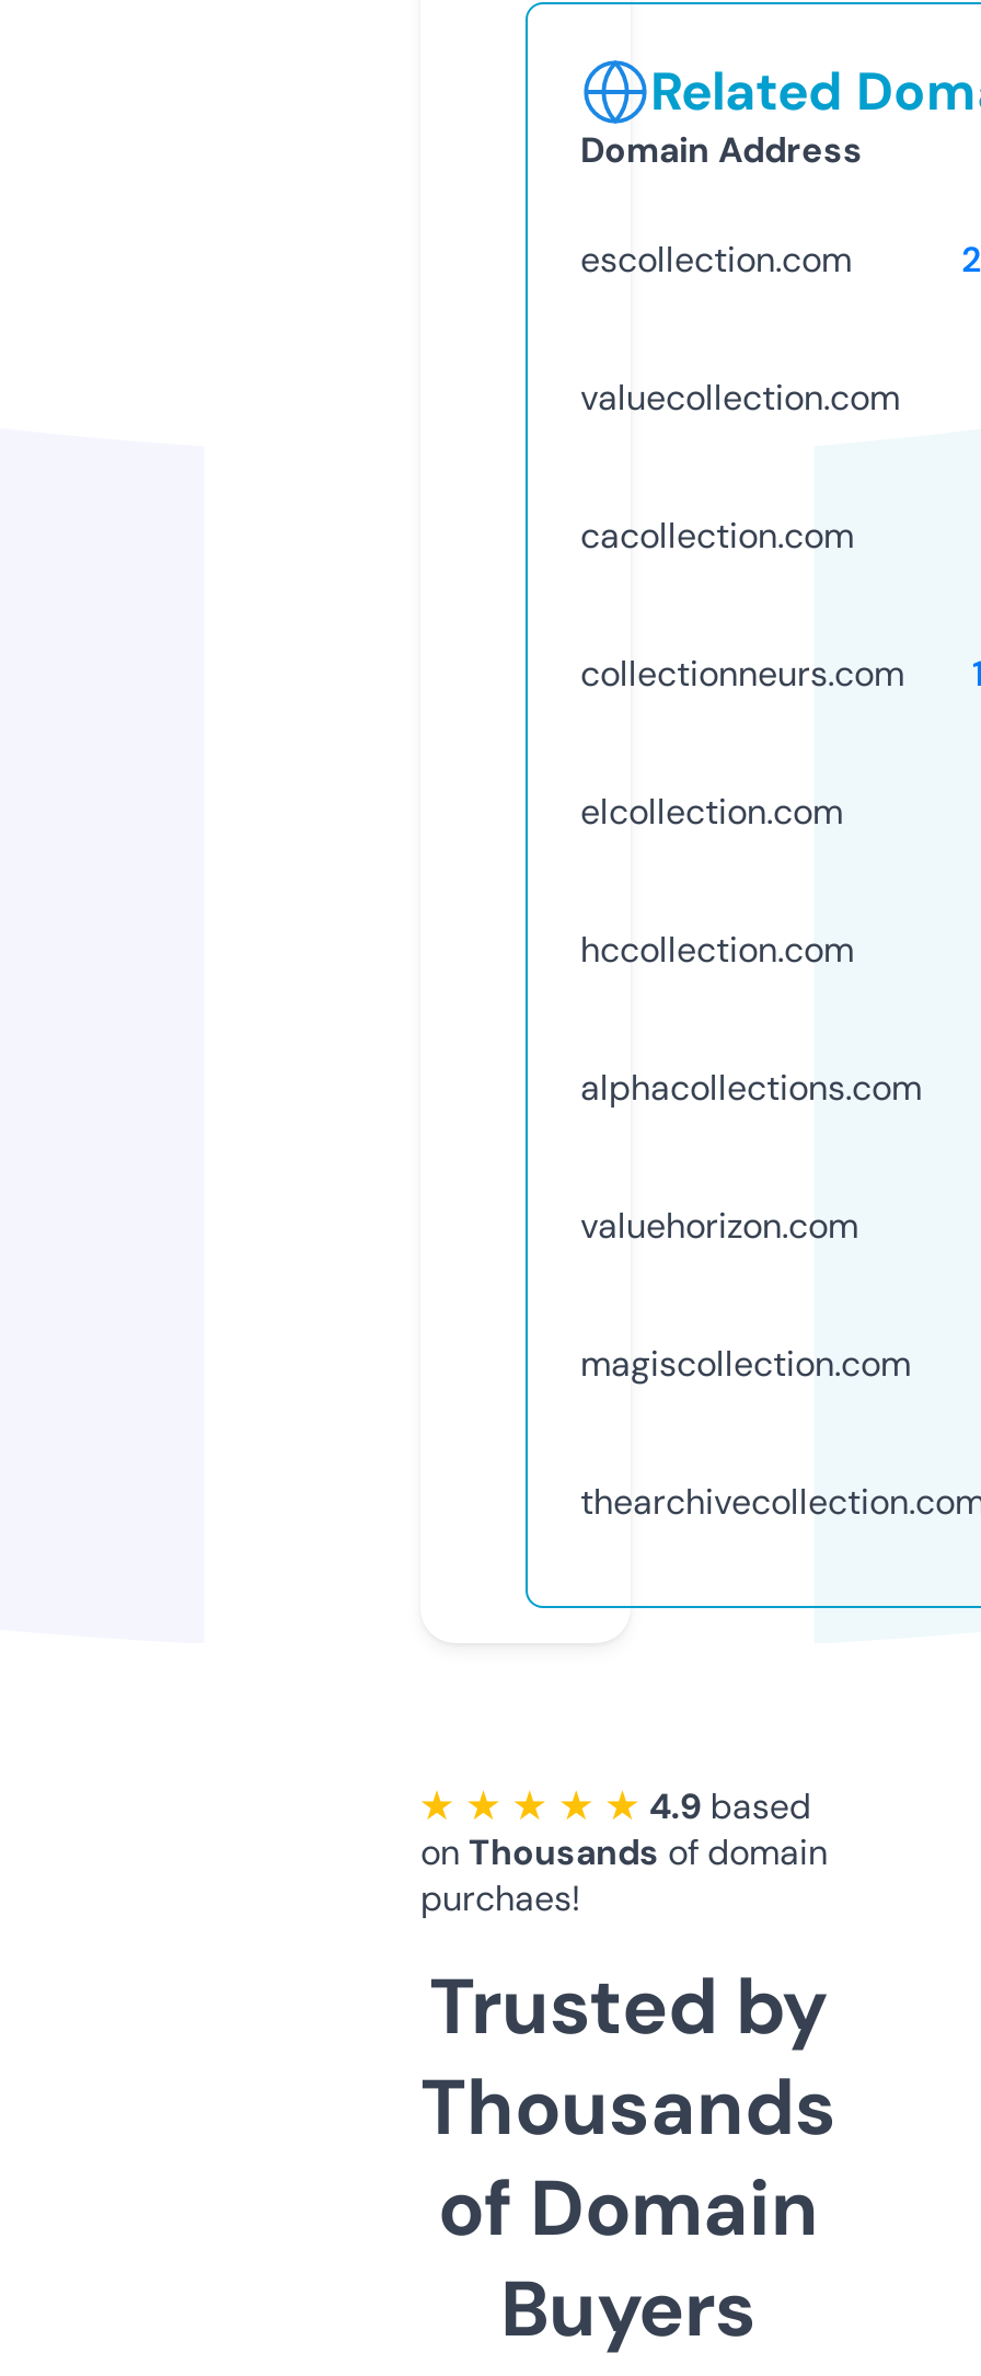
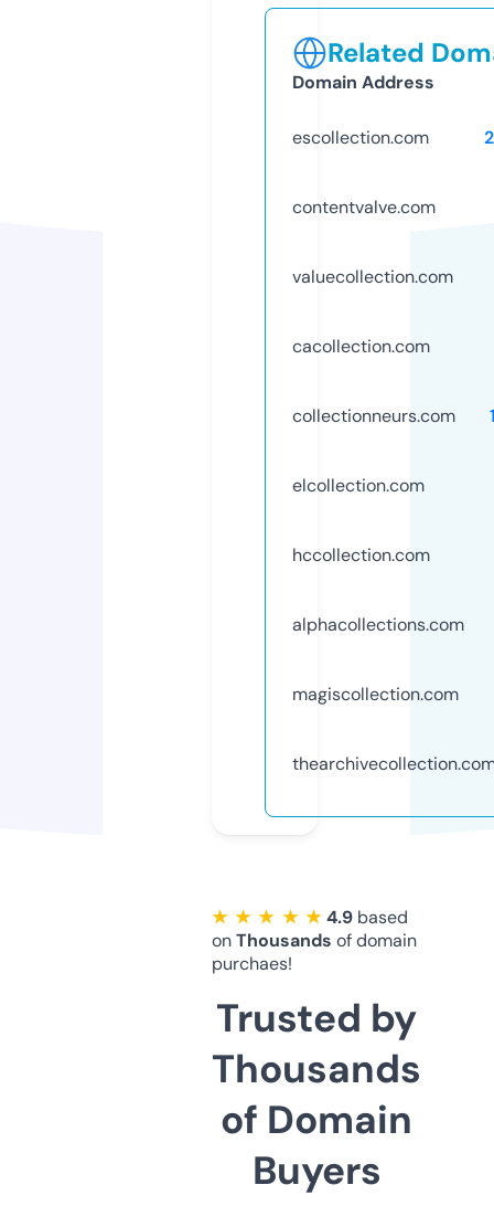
+ contentvalve.com

moved down: valuecollection.com | cacollection.com | collectionneurs.com | elcollection.com | hccollection.com | alphacollections.com

- valuehorizon.com
